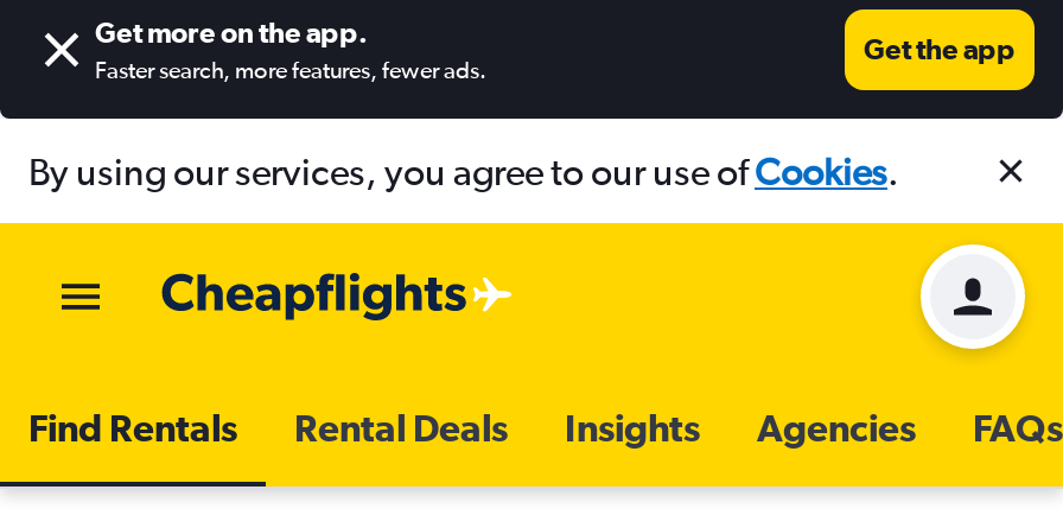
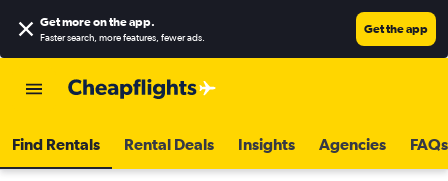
- By using our services, you agree to our use ofCookies.

- [image]
